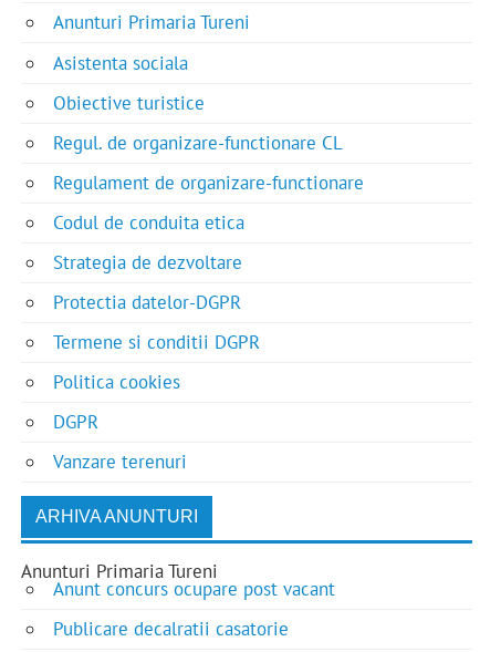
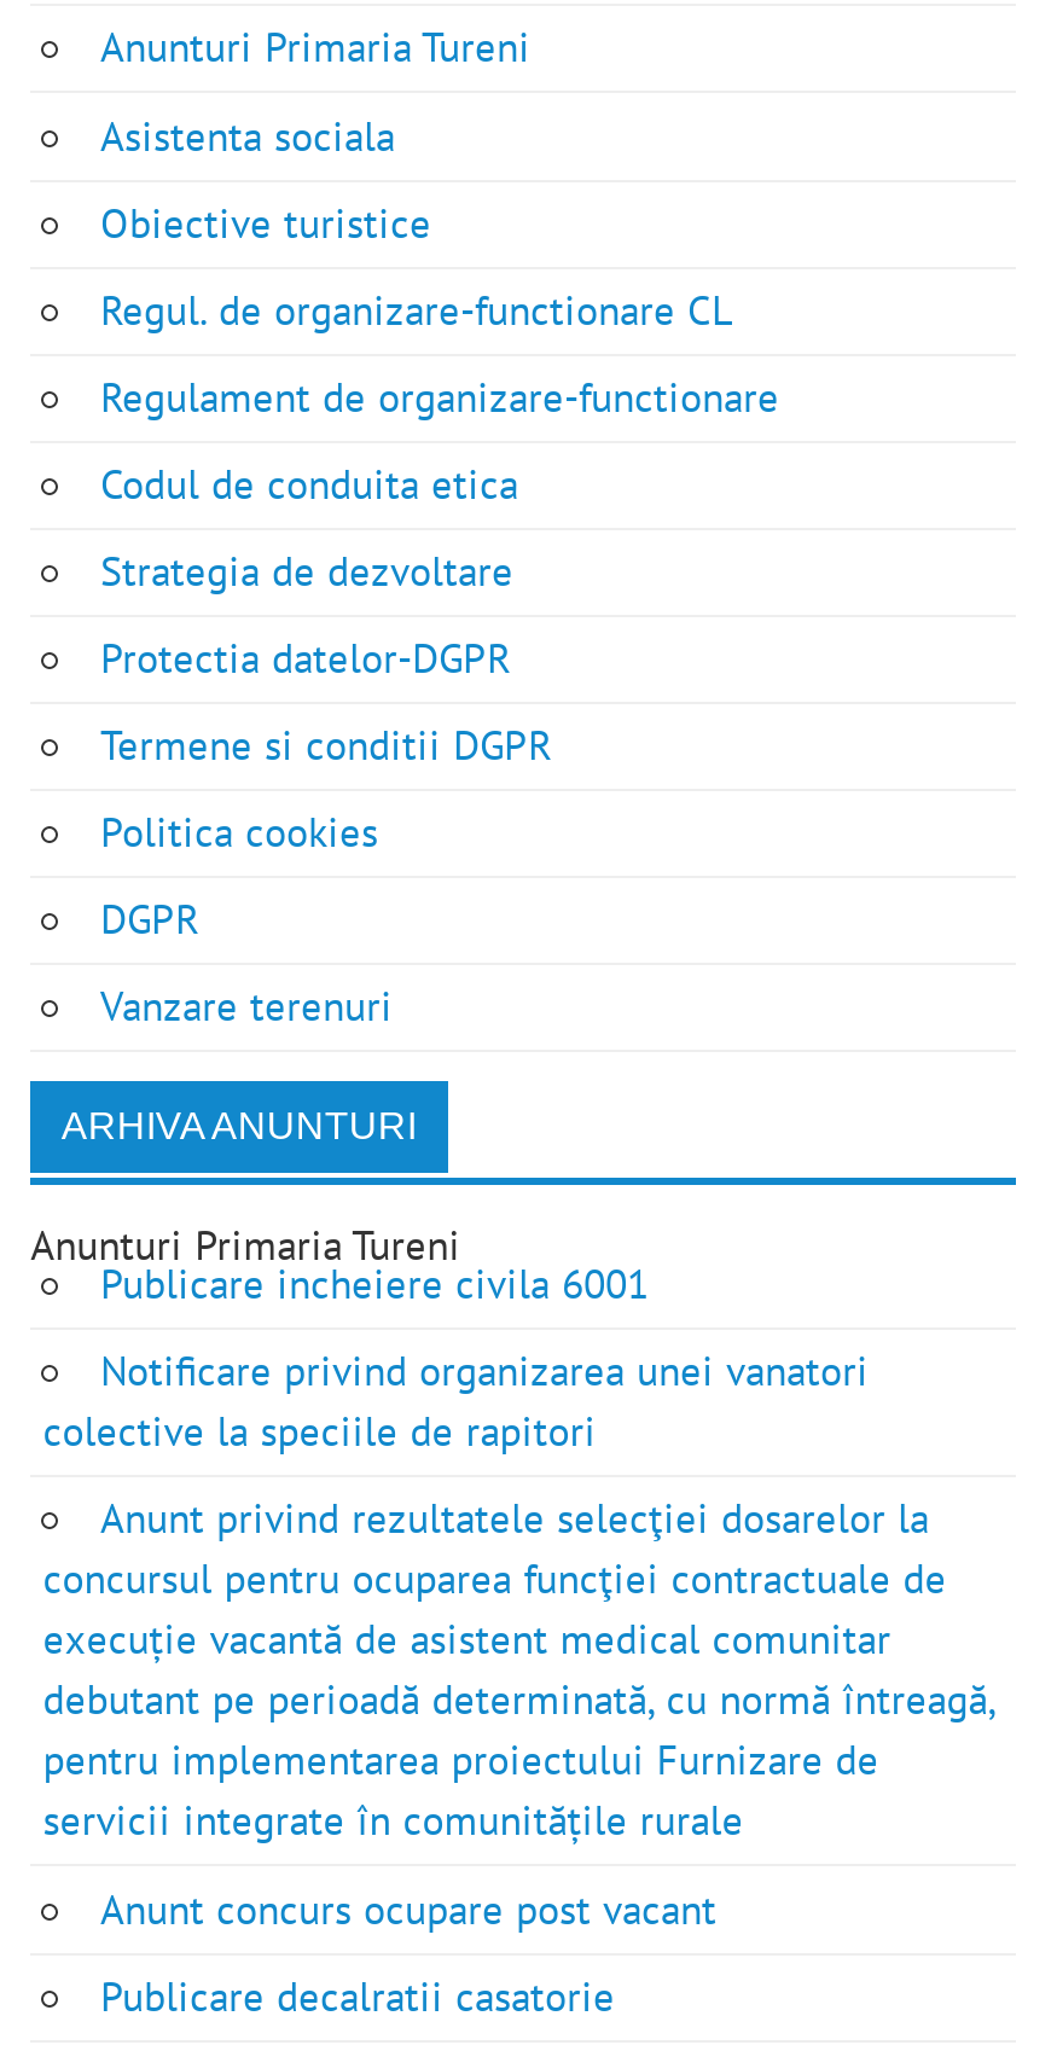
+ Publicare incheiere civila 6001
+ Notificare privind organizarea unei vanatori
+ colective la speciile de rapitori
+ Anunt privind rezultatele selecţiei dosarelor la
+ concursul pentru ocuparea funcţiei contractuale de
+ execuție vacantă de asistent medical comunitar
+ debutant pe perioadă determinată, cu normă întreagă,
+ pentru implementarea proiectului Furnizare de
+ servicii integrate în comunitățile rurale
